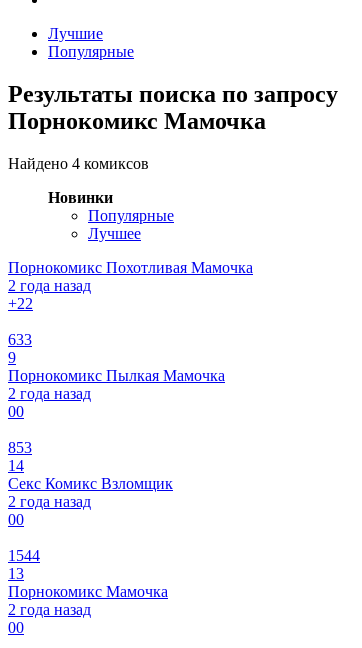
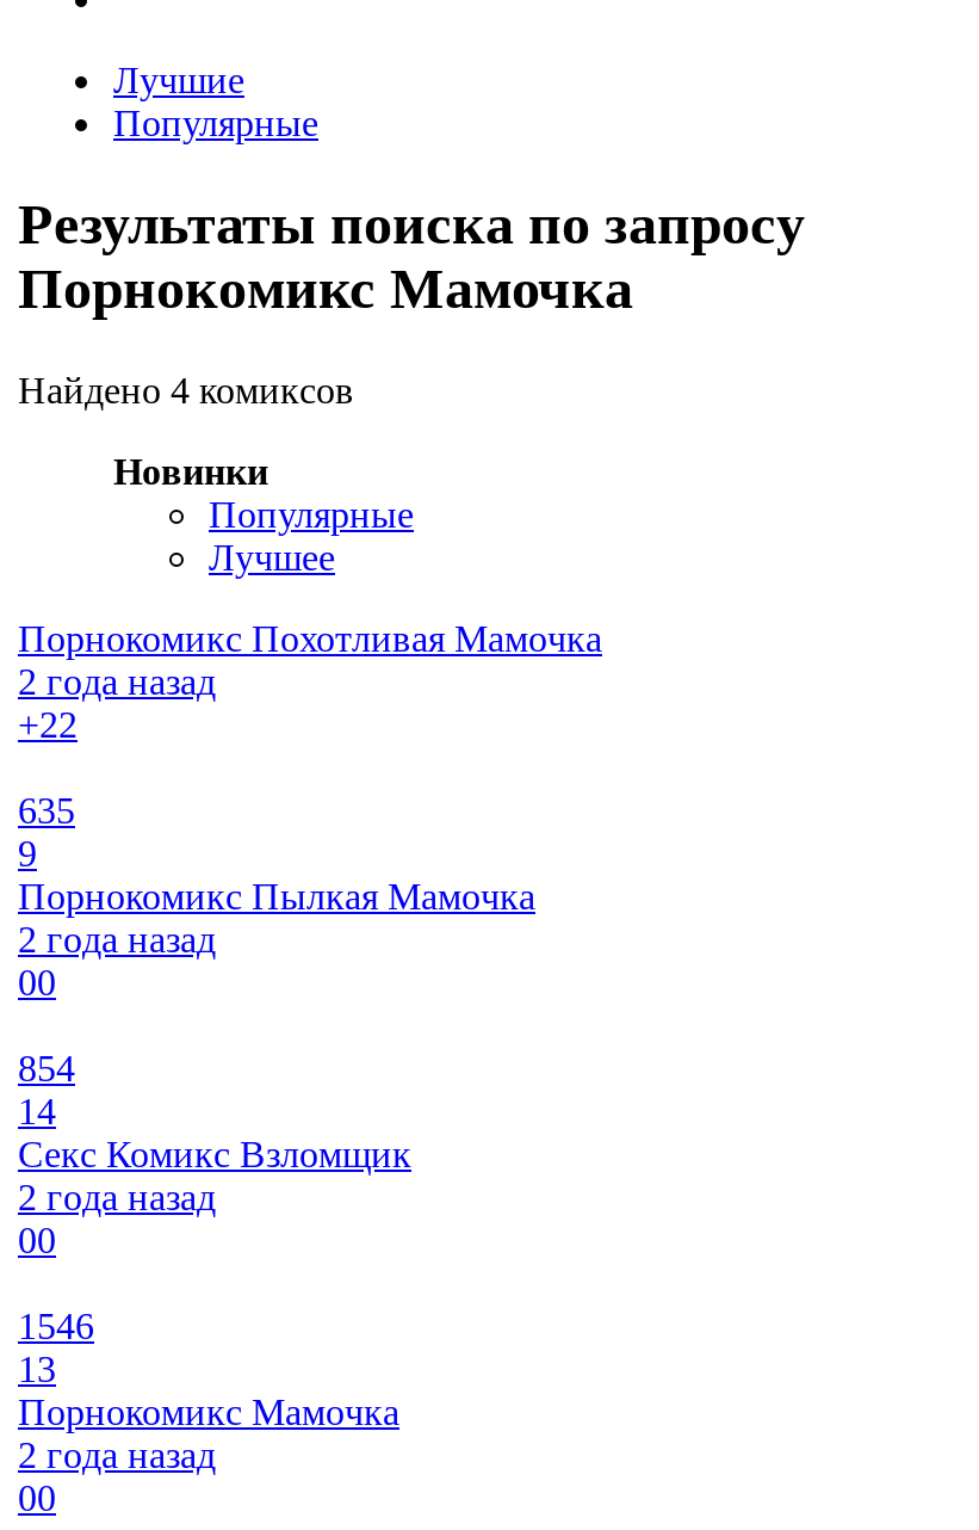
- 633
+ 635

- 853
+ 854

- 1544
+ 1546
